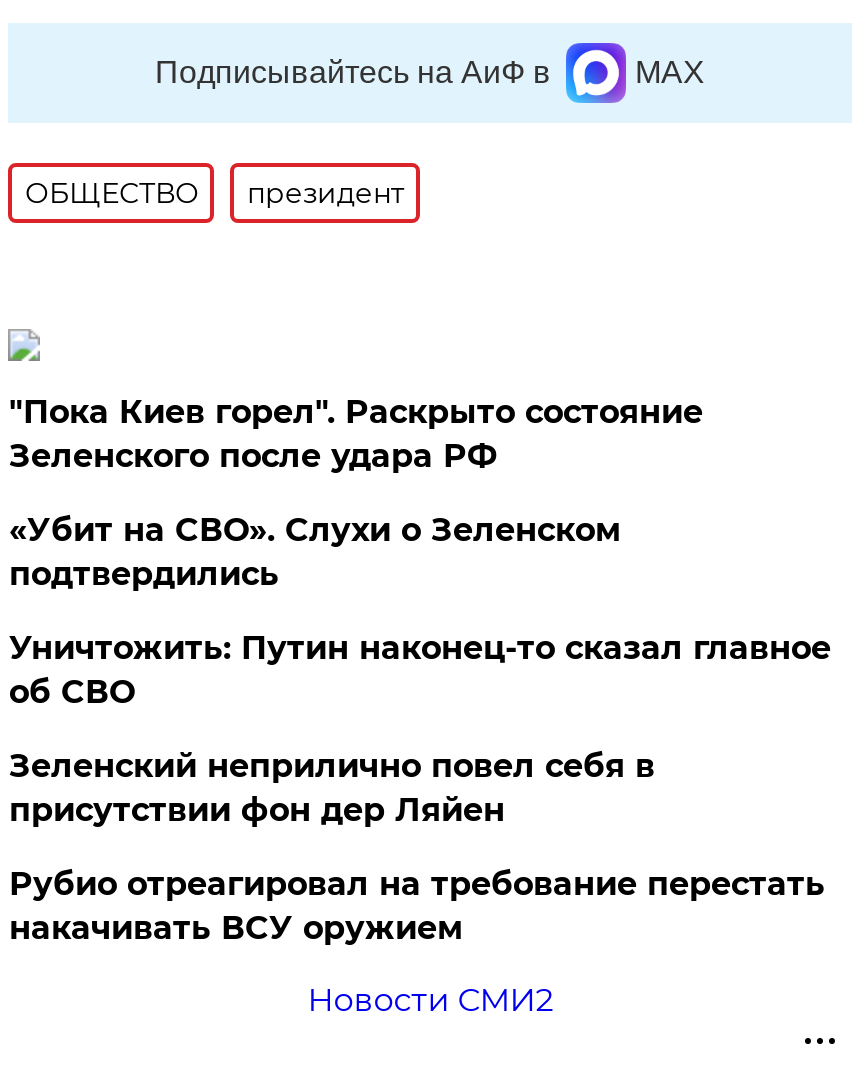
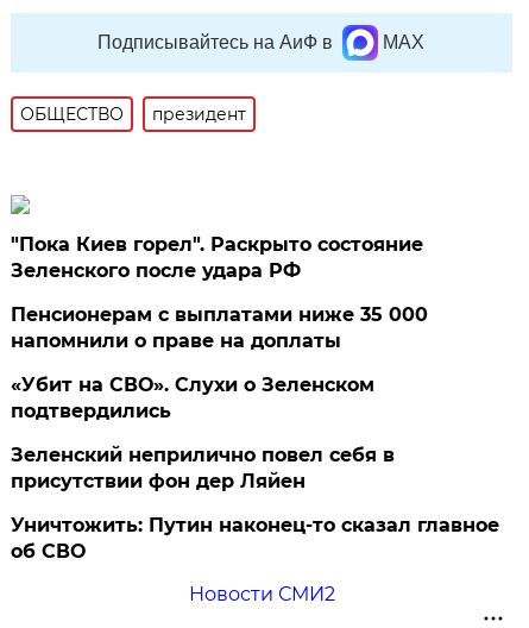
+ Пенсионерам с выплатами ниже 35 000
+ напомнили о праве на доплаты

moved down: «Убит на СВО». Слухи о Зеленском | подтвердились

moved down: Уничтожить: Путин наконец-то сказал главное | об СВО

- Рубио отреагировал на требование перестать
- накачивать ВСУ оружием
